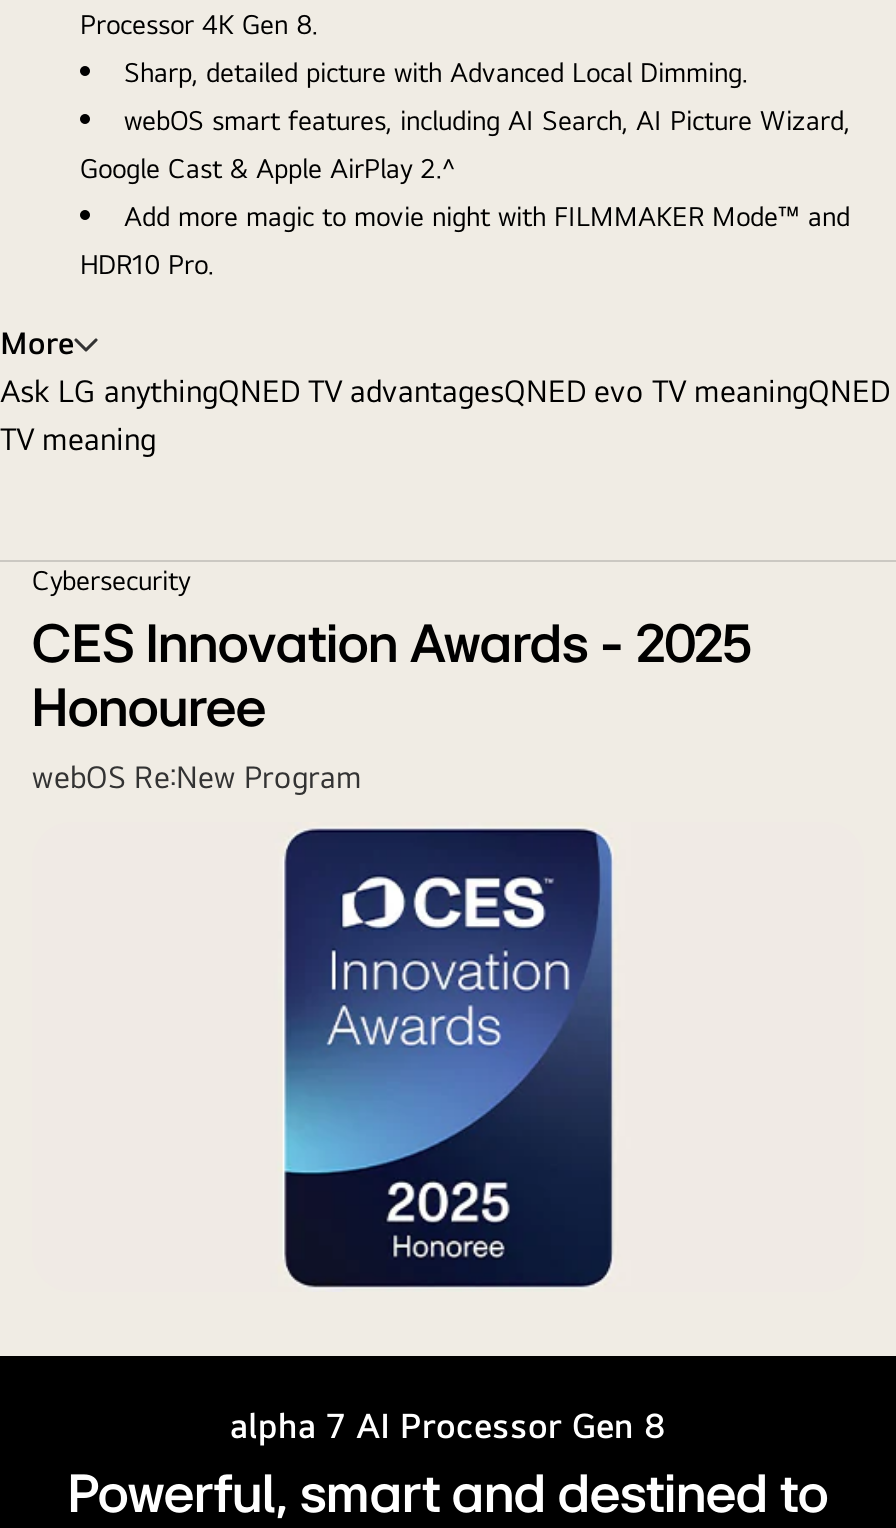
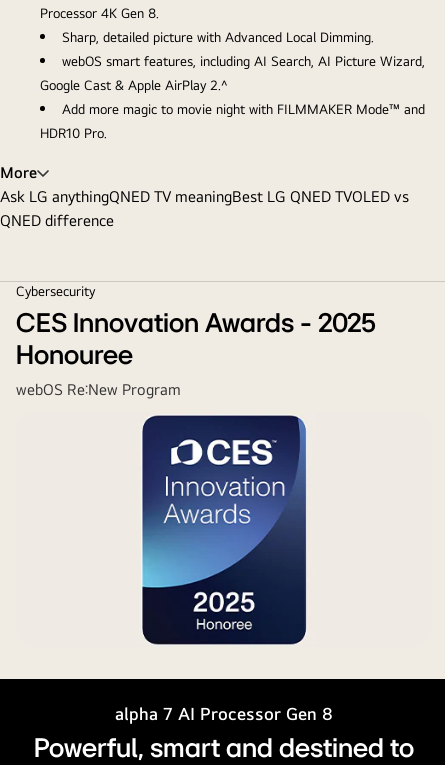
- Ask LG anythingQNED TV advantagesQNED evo TV meaningQNED
- TV meaning
+ Ask LG anythingQNED TV meaningBest LG QNED TVOLED vs
+ QNED difference
